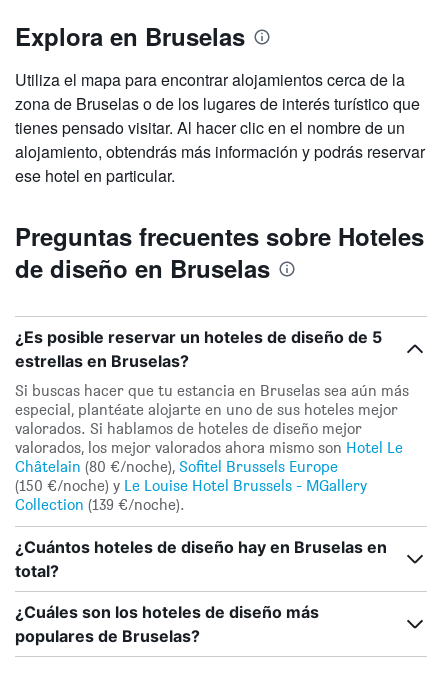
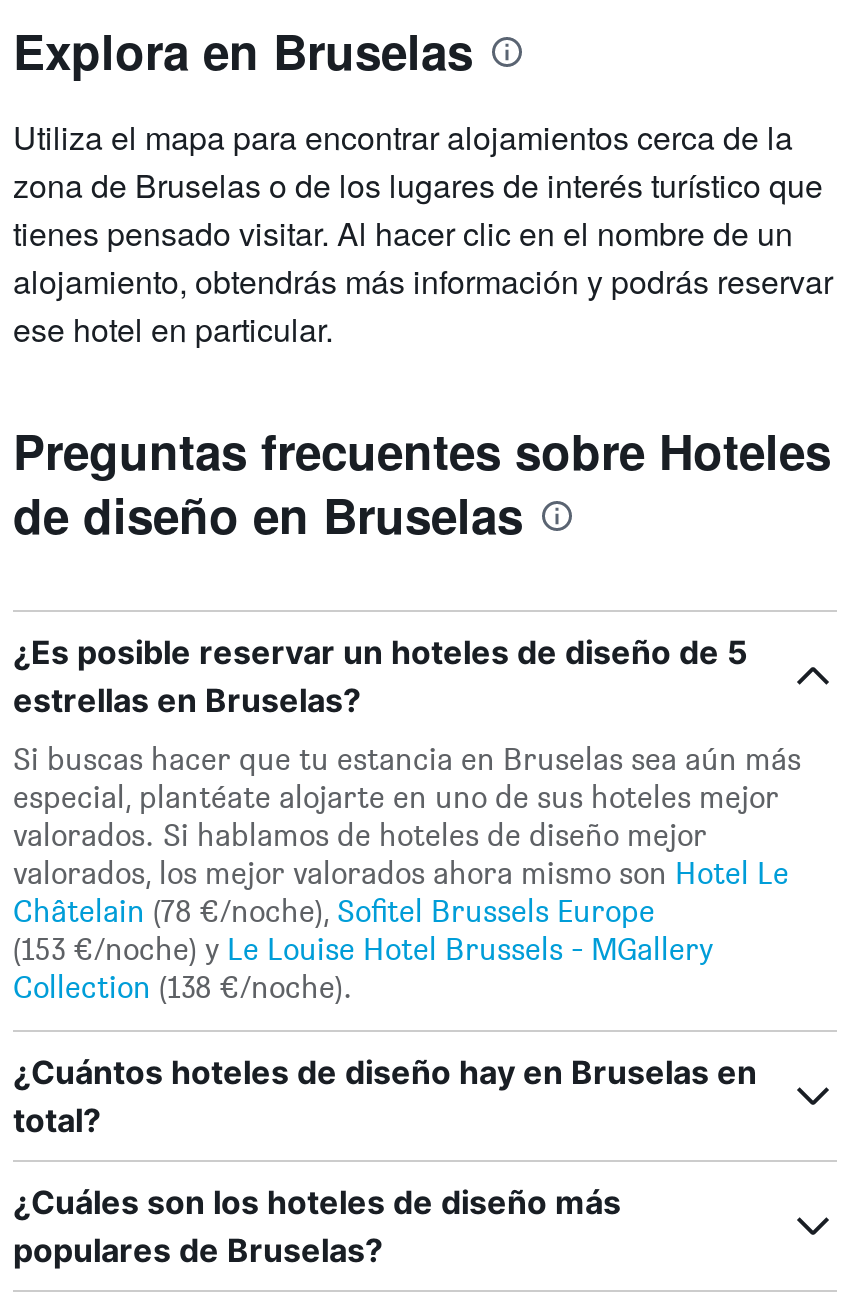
- Châtelain (80 €/noche), Sofitel Brussels Europe
+ Châtelain (78 €/noche), Sofitel Brussels Europe

- (150 €/noche) y Le Louise Hotel Brussels - MGallery
+ (153 €/noche) y Le Louise Hotel Brussels - MGallery

- Collection (139 €/noche).
+ Collection (138 €/noche).
